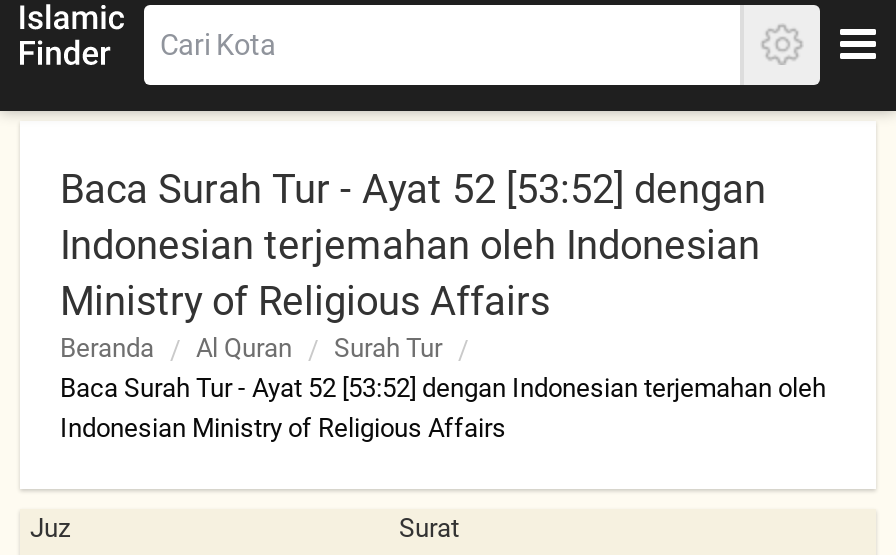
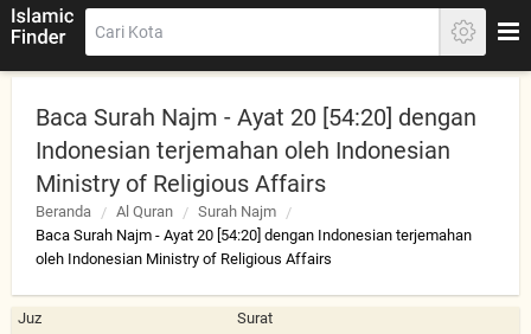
- Baca Surah Tur - Ayat 52 [53:52] dengan
+ Baca Surah Najm - Ayat 20 [54:20] dengan

- Surah Tur
- Baca Surah Tur - Ayat 52 [53:52] dengan Indonesian terjemahan oleh
- Indonesian Ministry of Religious Affairs
+ Surah Najm
+ Baca Surah Najm - Ayat 20 [54:20] dengan Indonesian terjemahan
+ oleh Indonesian Ministry of Religious Affairs
